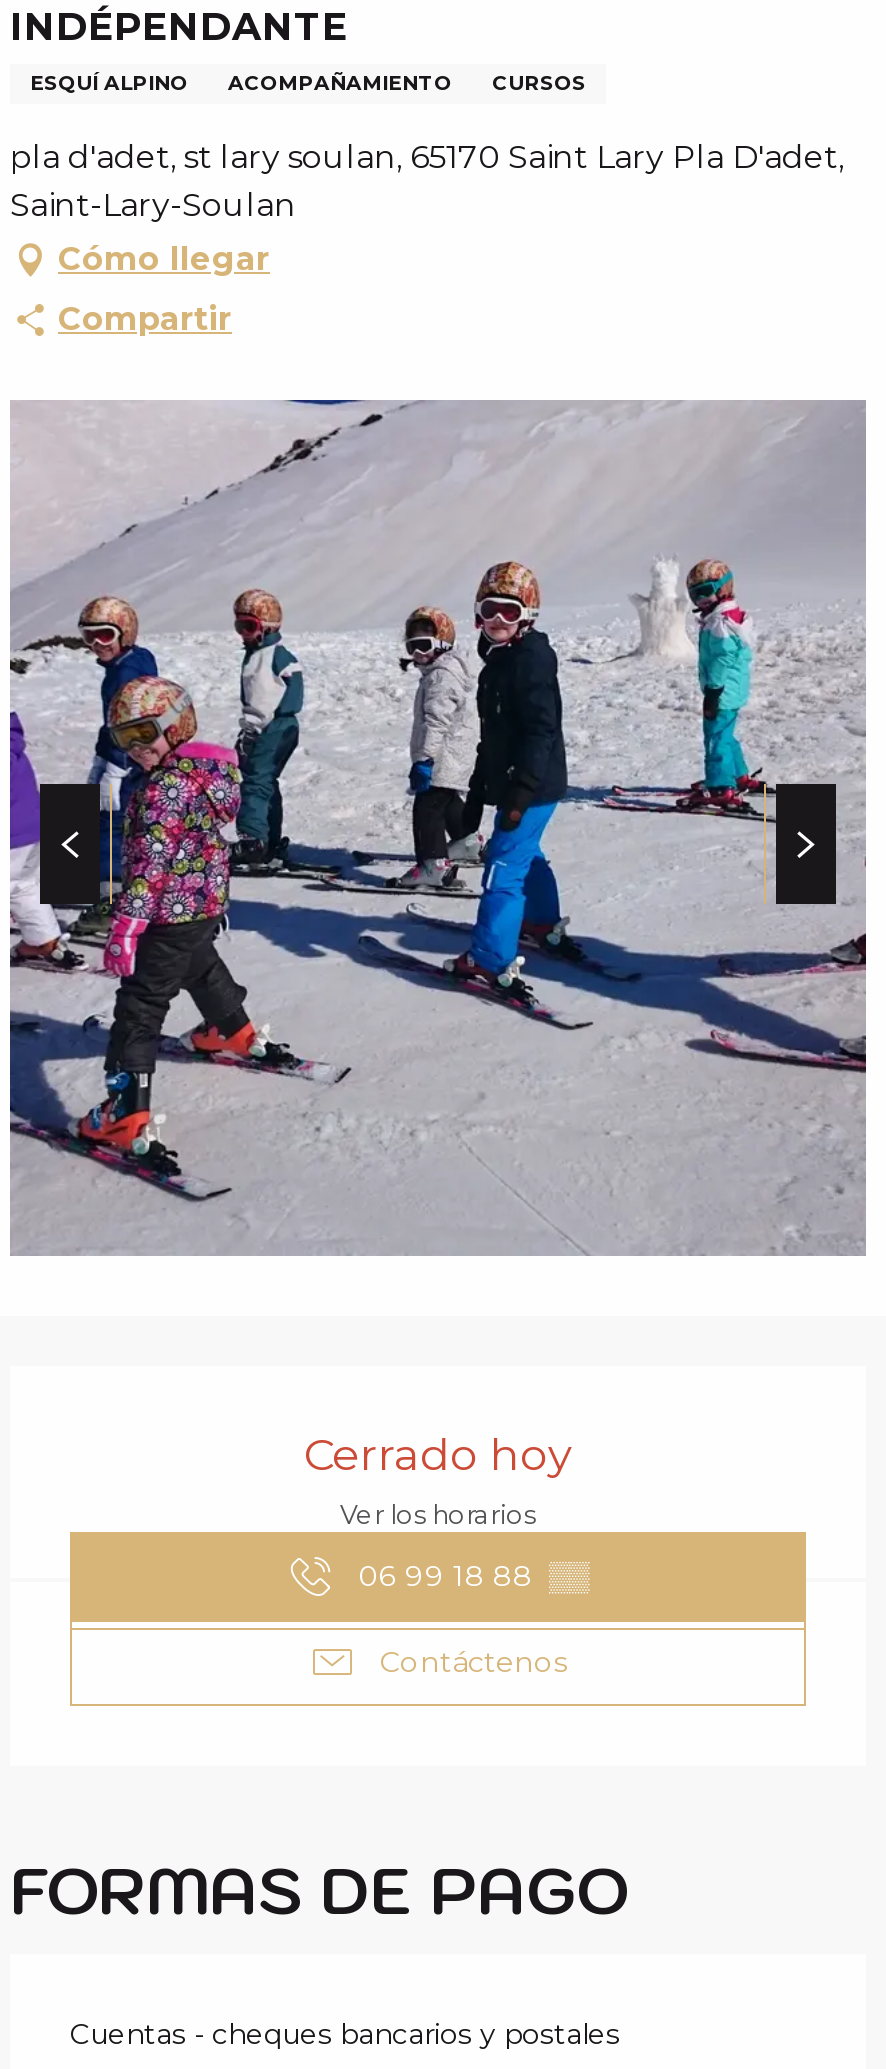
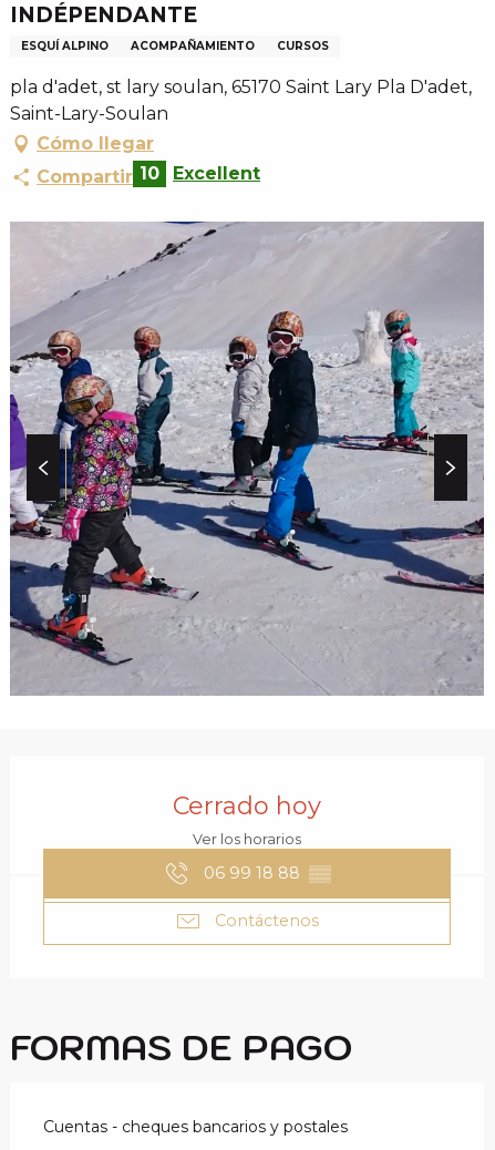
+ 10
+ Excellent
